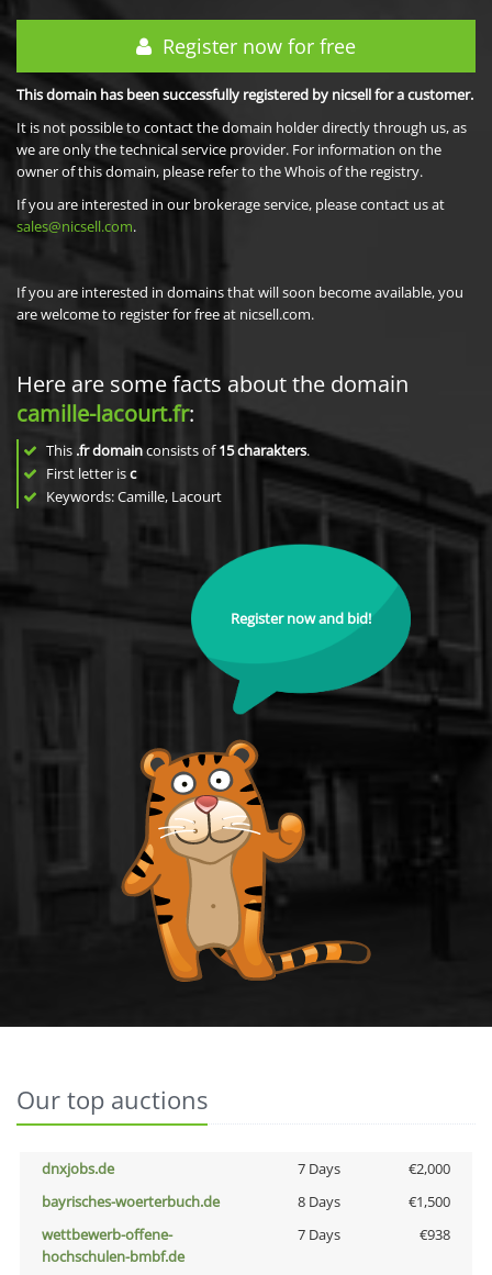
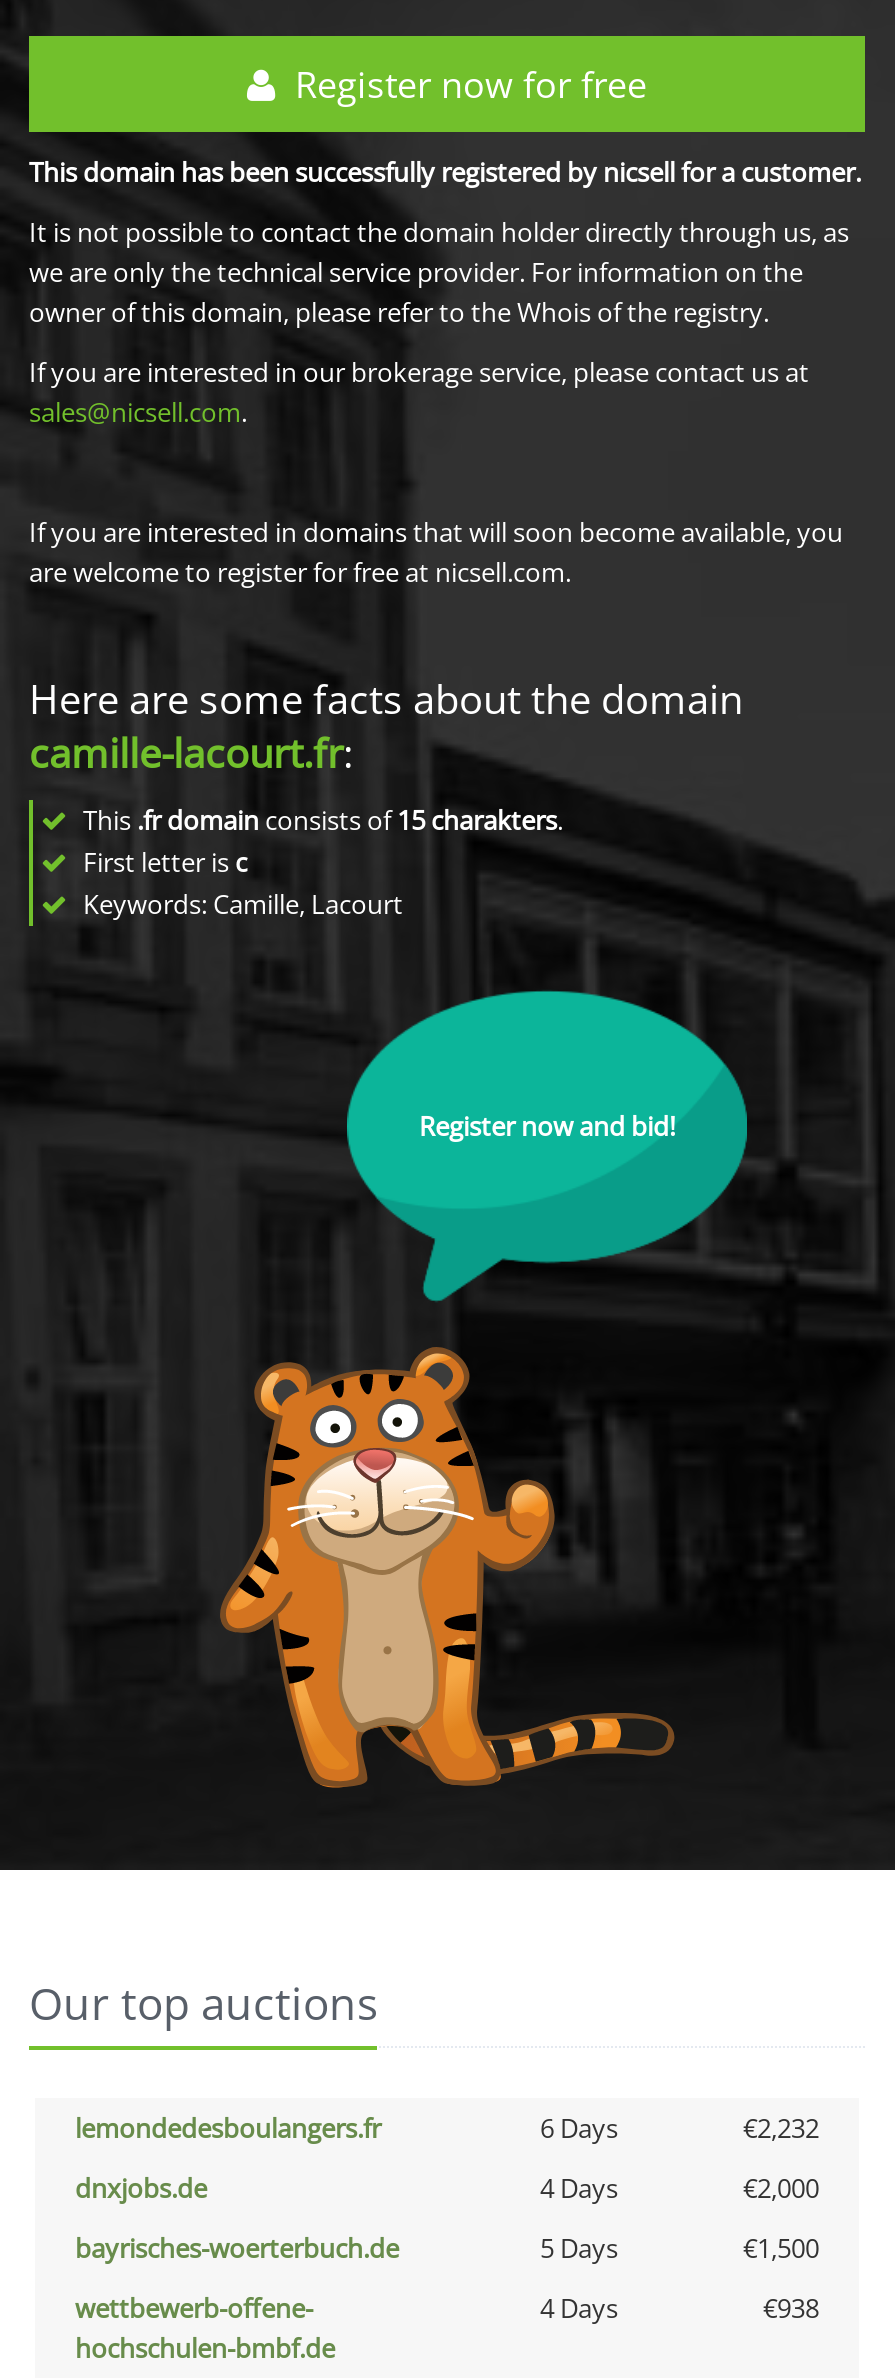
+ lemondedesboulangers.fr
+ 6 Days
+ €2,232

- 7 Days
+ 4 Days

- 8 Days
+ 5 Days

- 7 Days
+ 4 Days
